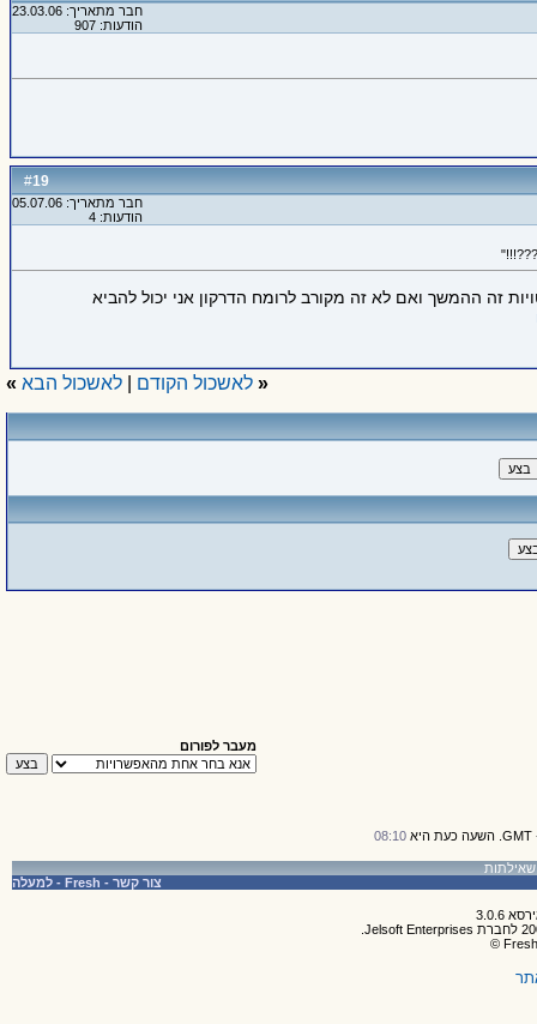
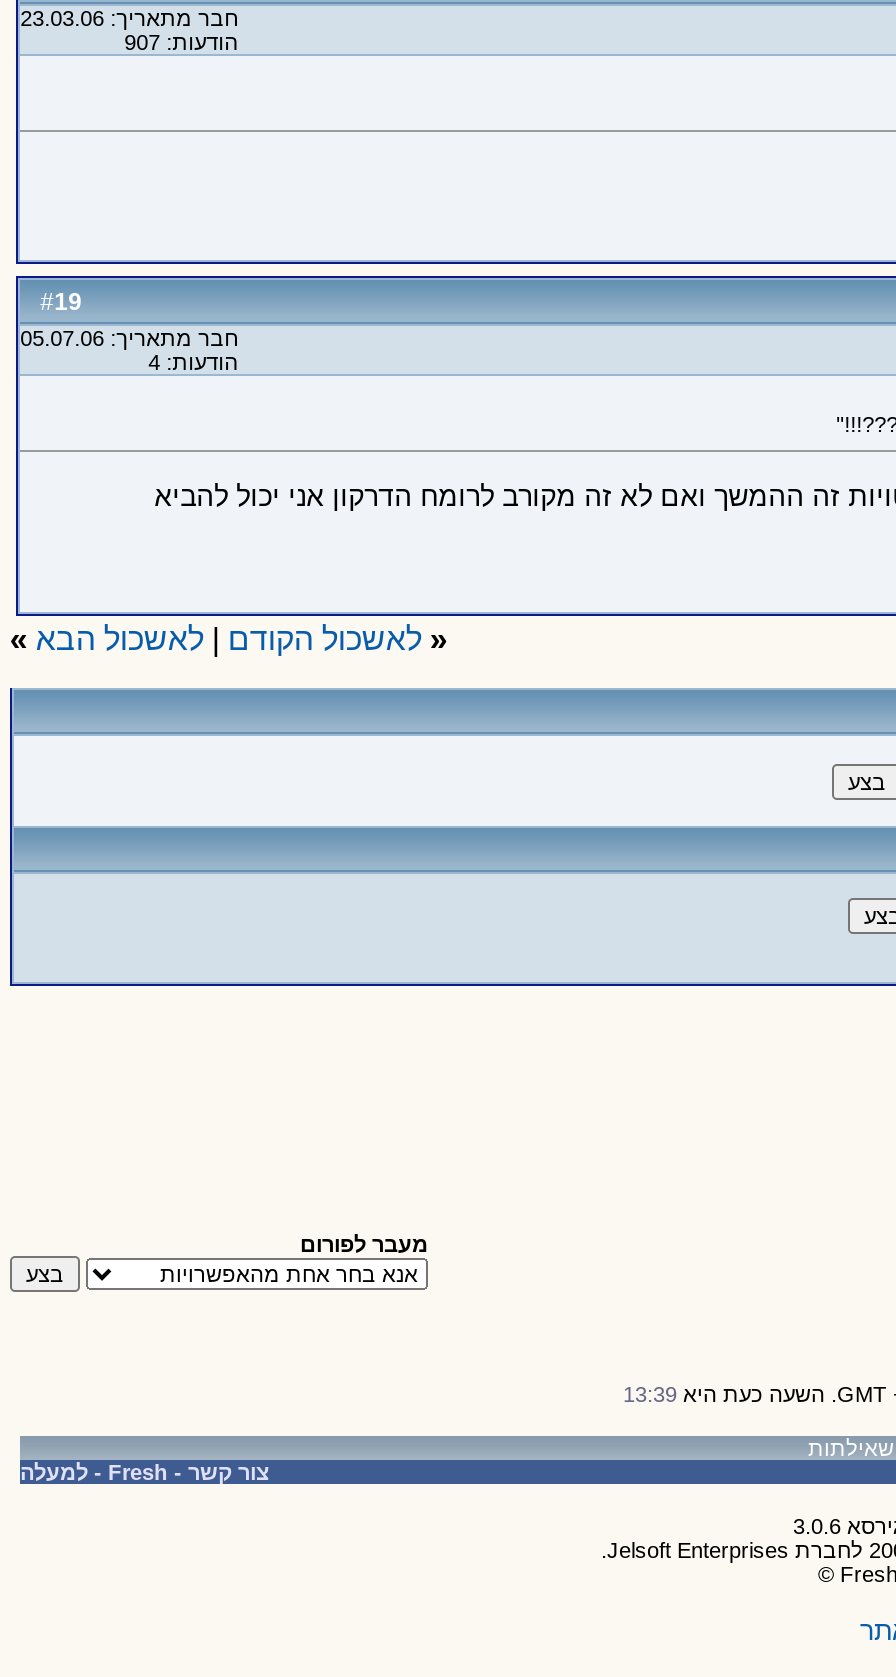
- 08:10
+ 13:39
